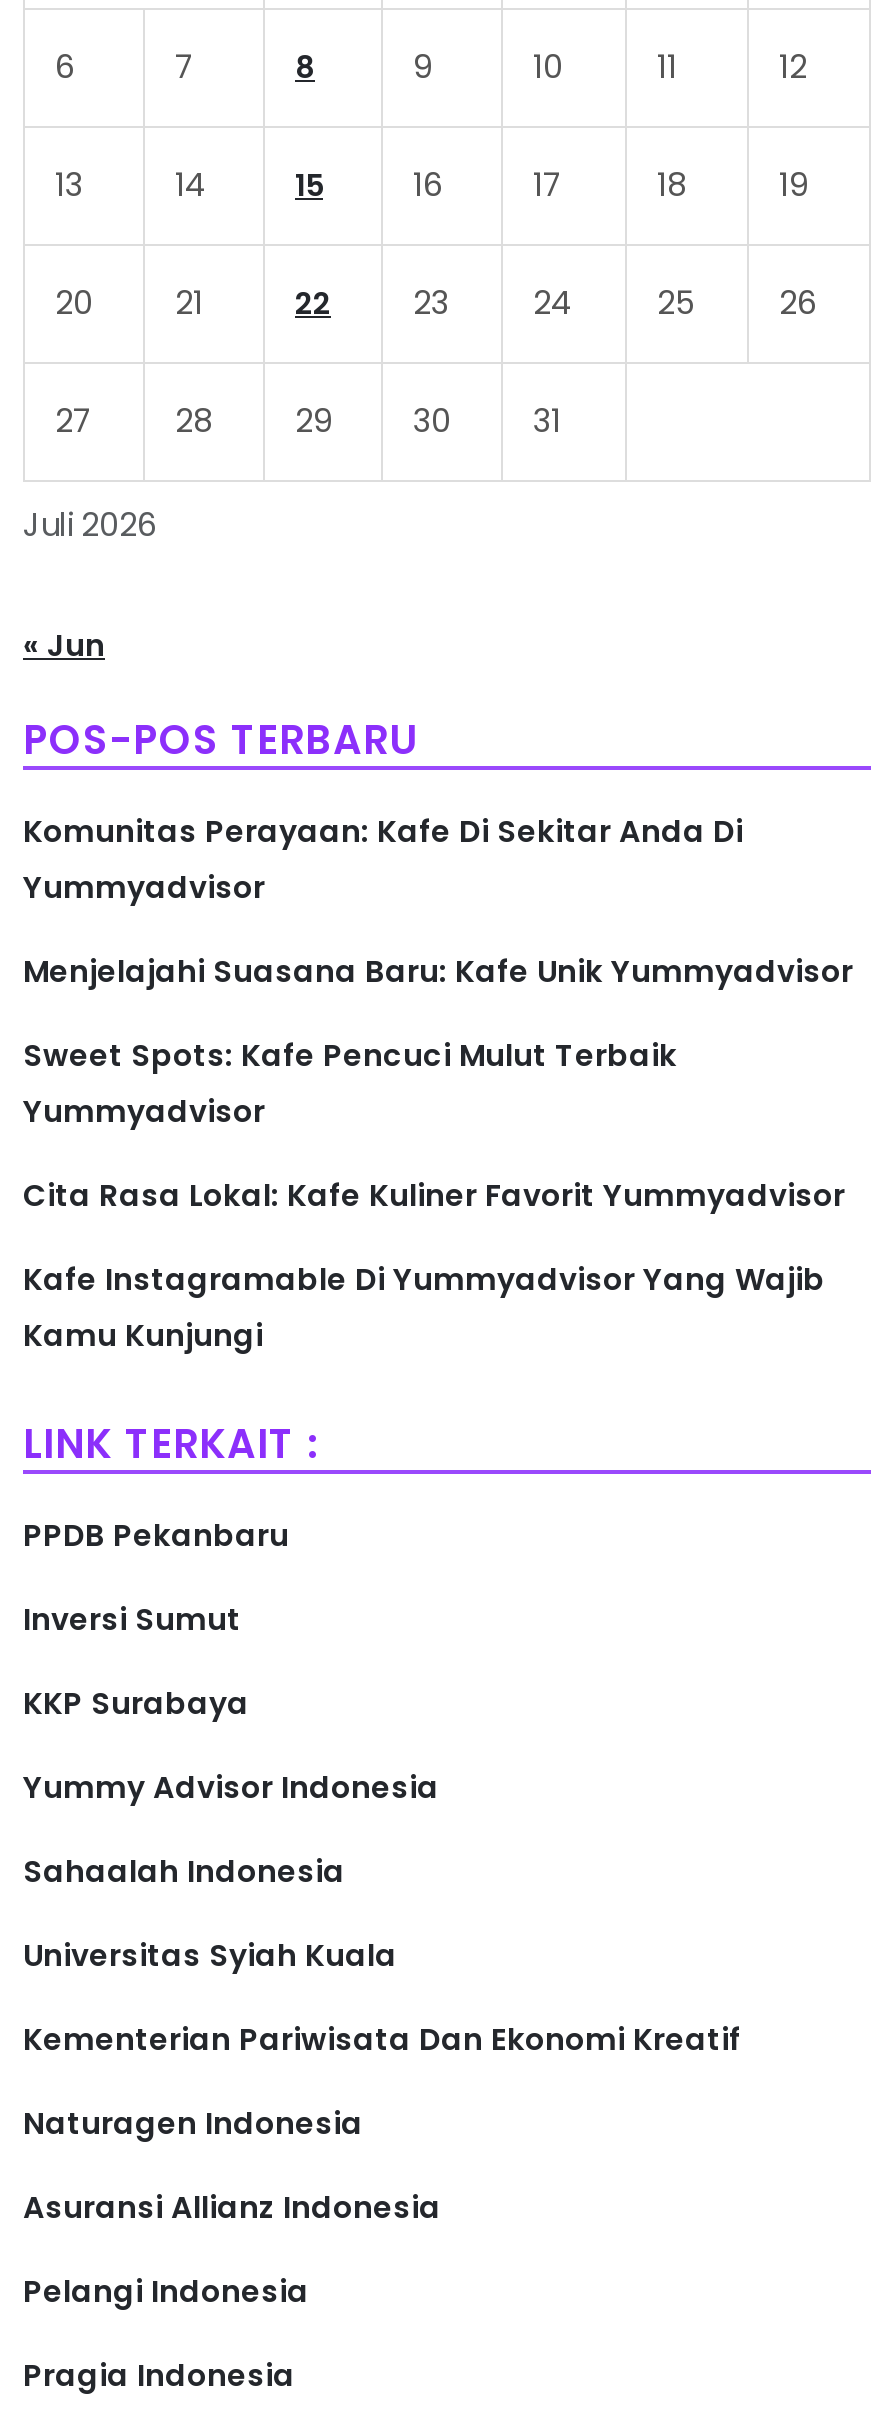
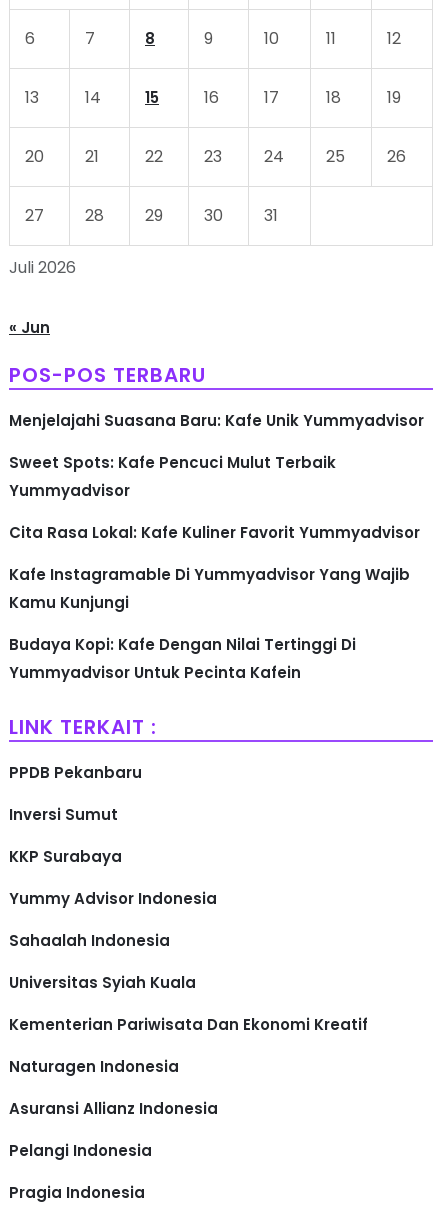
- Komunitas Perayaan: Kafe Di Sekitar Anda Di
- Yummyadvisor

moved up: Menjelajahi Suasana Baru: Kafe Unik Yummyadvisor | Sweet Spots: Kafe Pencuci Mulut Terbaik | Yummyadvisor | Cita Rasa Lokal: Kafe Kuliner Favorit Yummyadvisor | Kafe Instagramable Di Yummyadvisor Yang Wajib | Kamu Kunjungi

+ Budaya Kopi: Kafe Dengan Nilai Tertinggi Di
+ Yummyadvisor Untuk Pecinta Kafein
